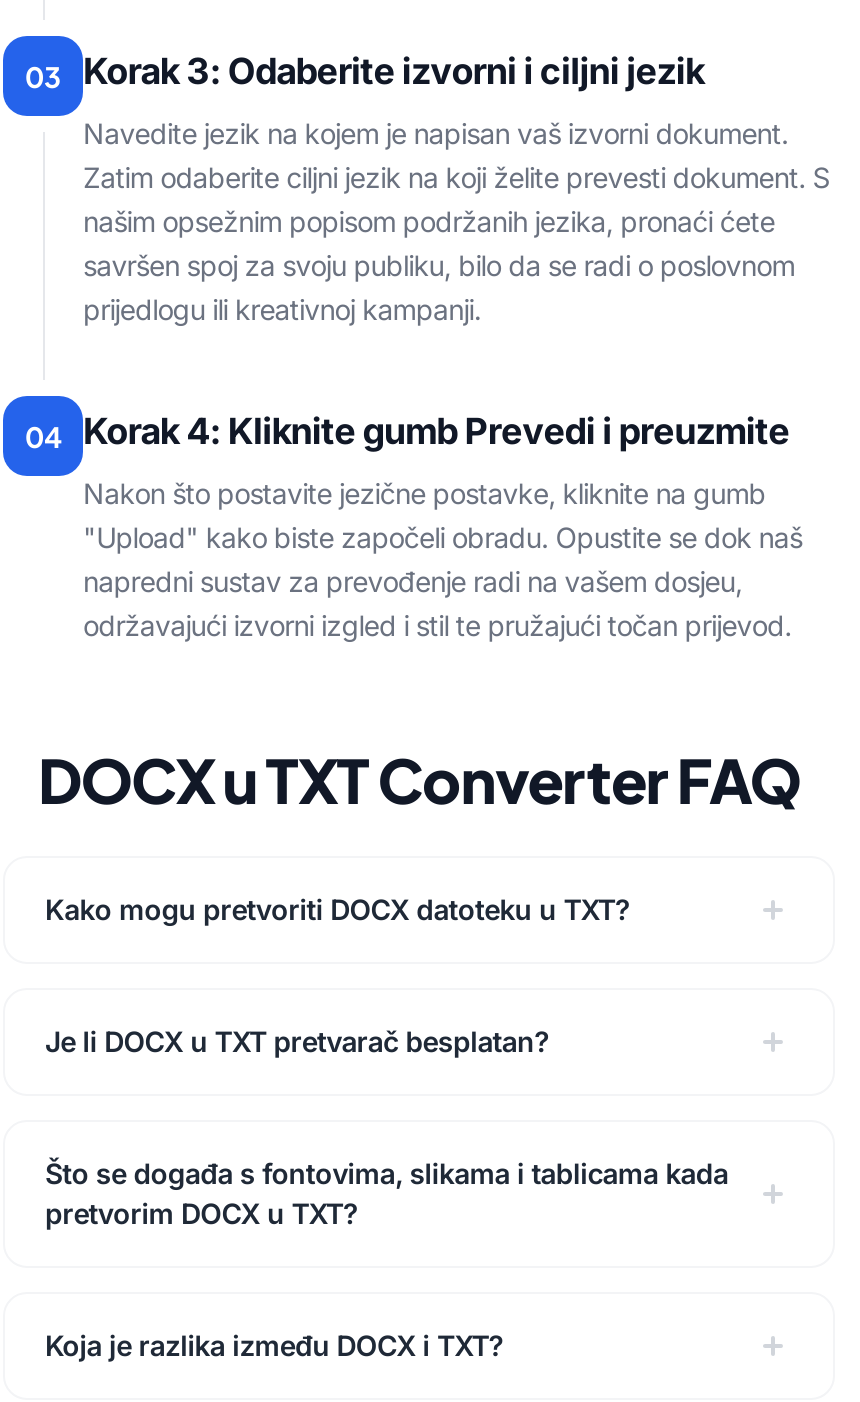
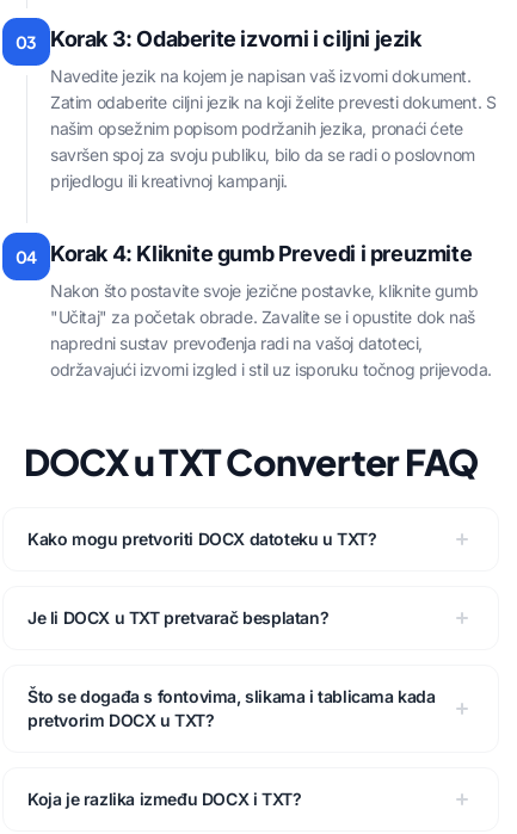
- Nakon što postavite jezične postavke, kliknite na gumb
- "Upload" kako biste započeli obradu. Opustite se dok naš
- napredni sustav za prevođenje radi na vašem dosjeu,
- održavajući izvorni izgled i stil te pružajući točan prijevod.
+ Nakon što postavite svoje jezične postavke, kliknite gumb
+ "Učitaj" za početak obrade. Zavalite se i opustite dok naš
+ napredni sustav prevođenja radi na vašoj datoteci,
+ održavajući izvorni izgled i stil uz isporuku točnog prijevoda.
